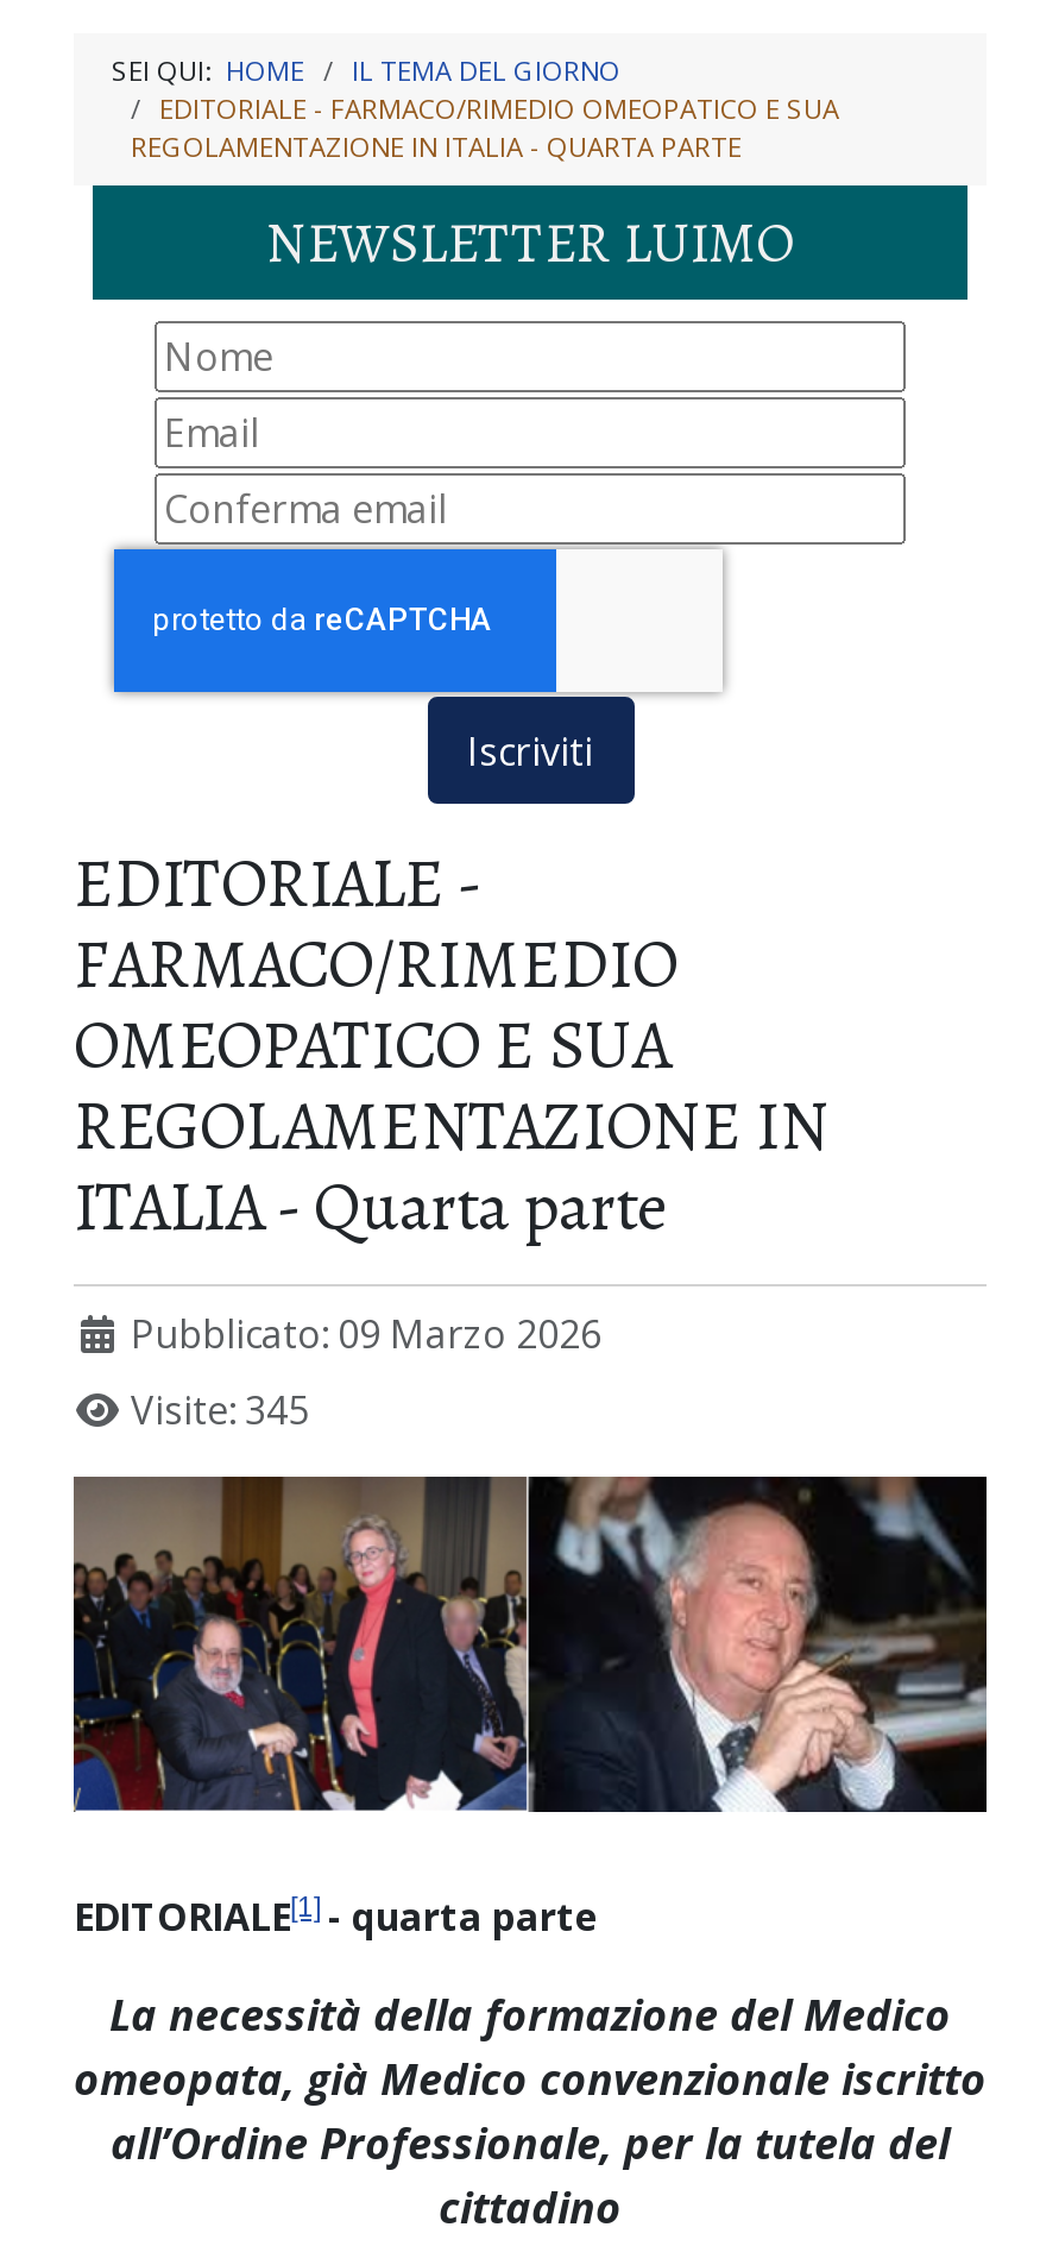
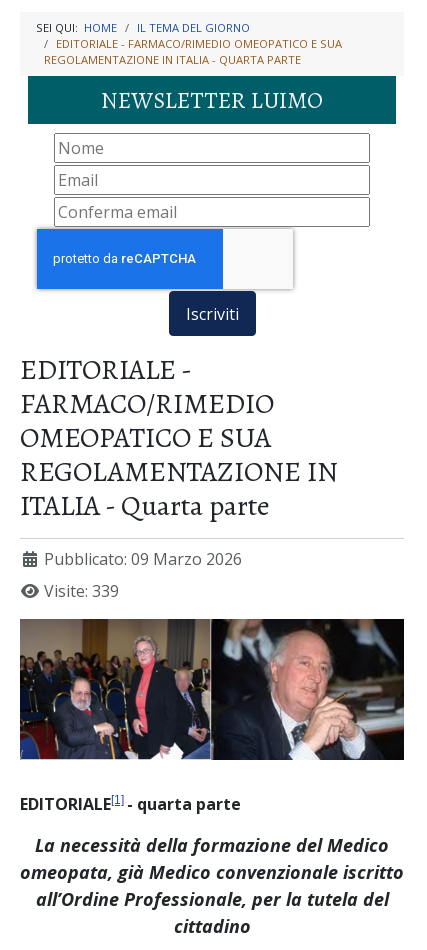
- Visite: 345
+ Visite: 339
